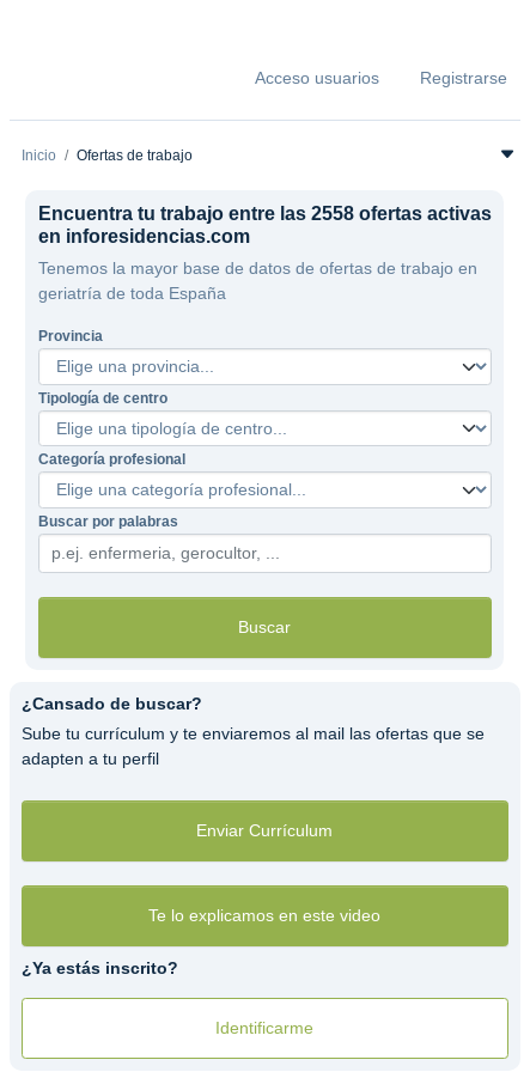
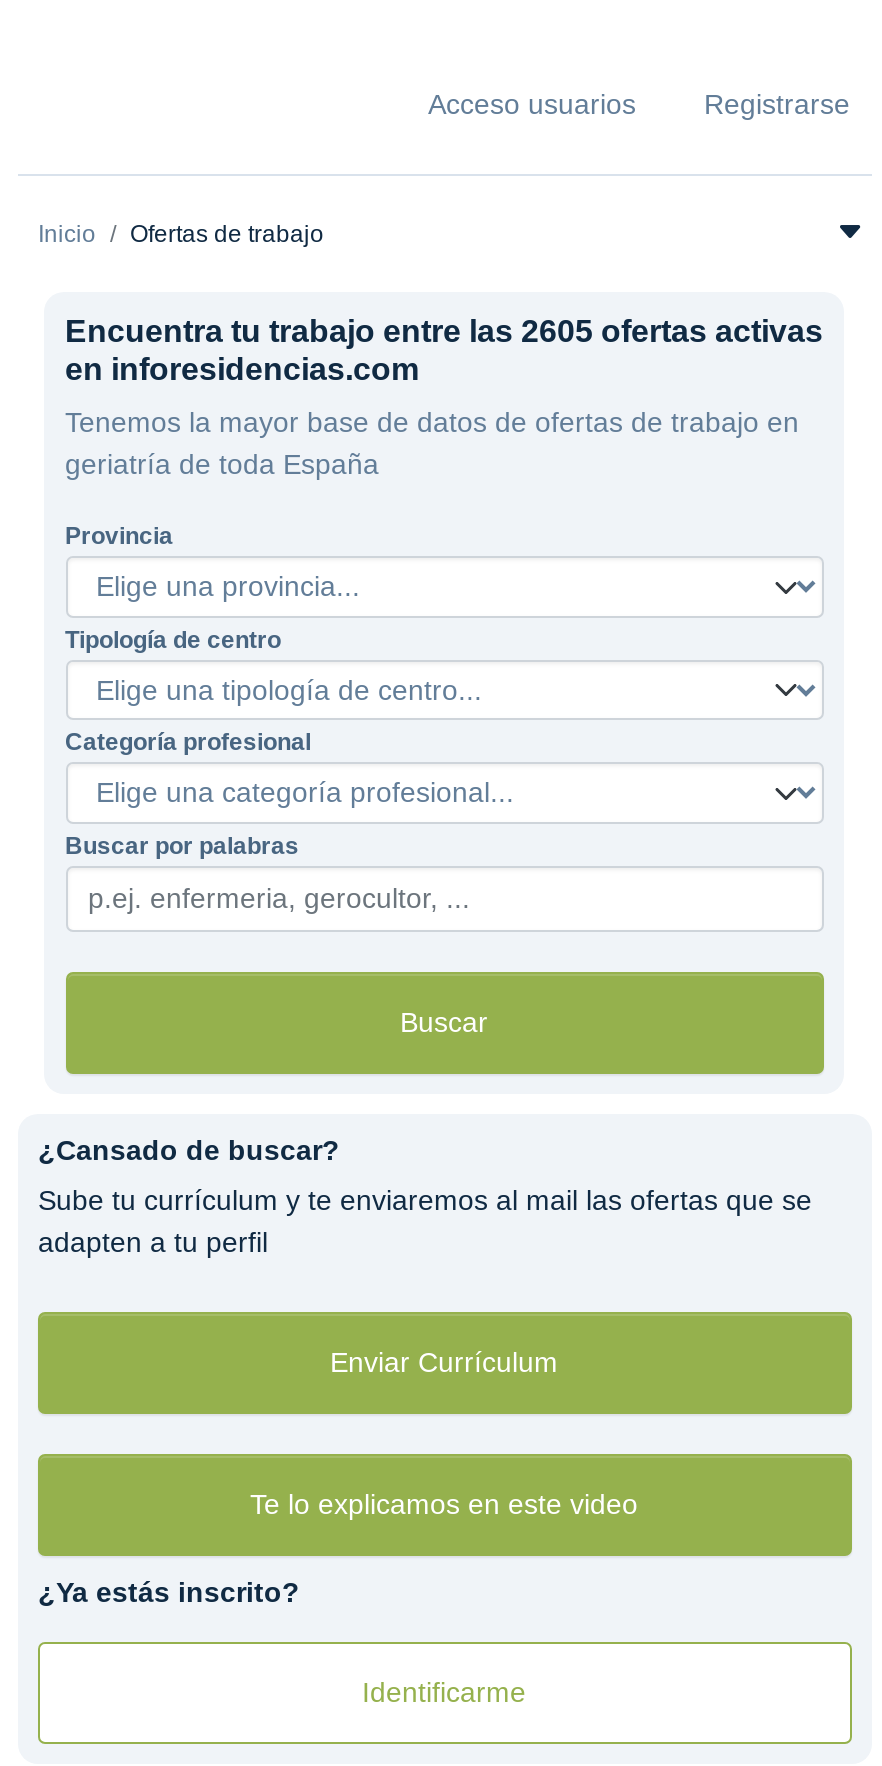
- Encuentra tu trabajo entre las 2558 ofertas activas
+ Encuentra tu trabajo entre las 2605 ofertas activas
